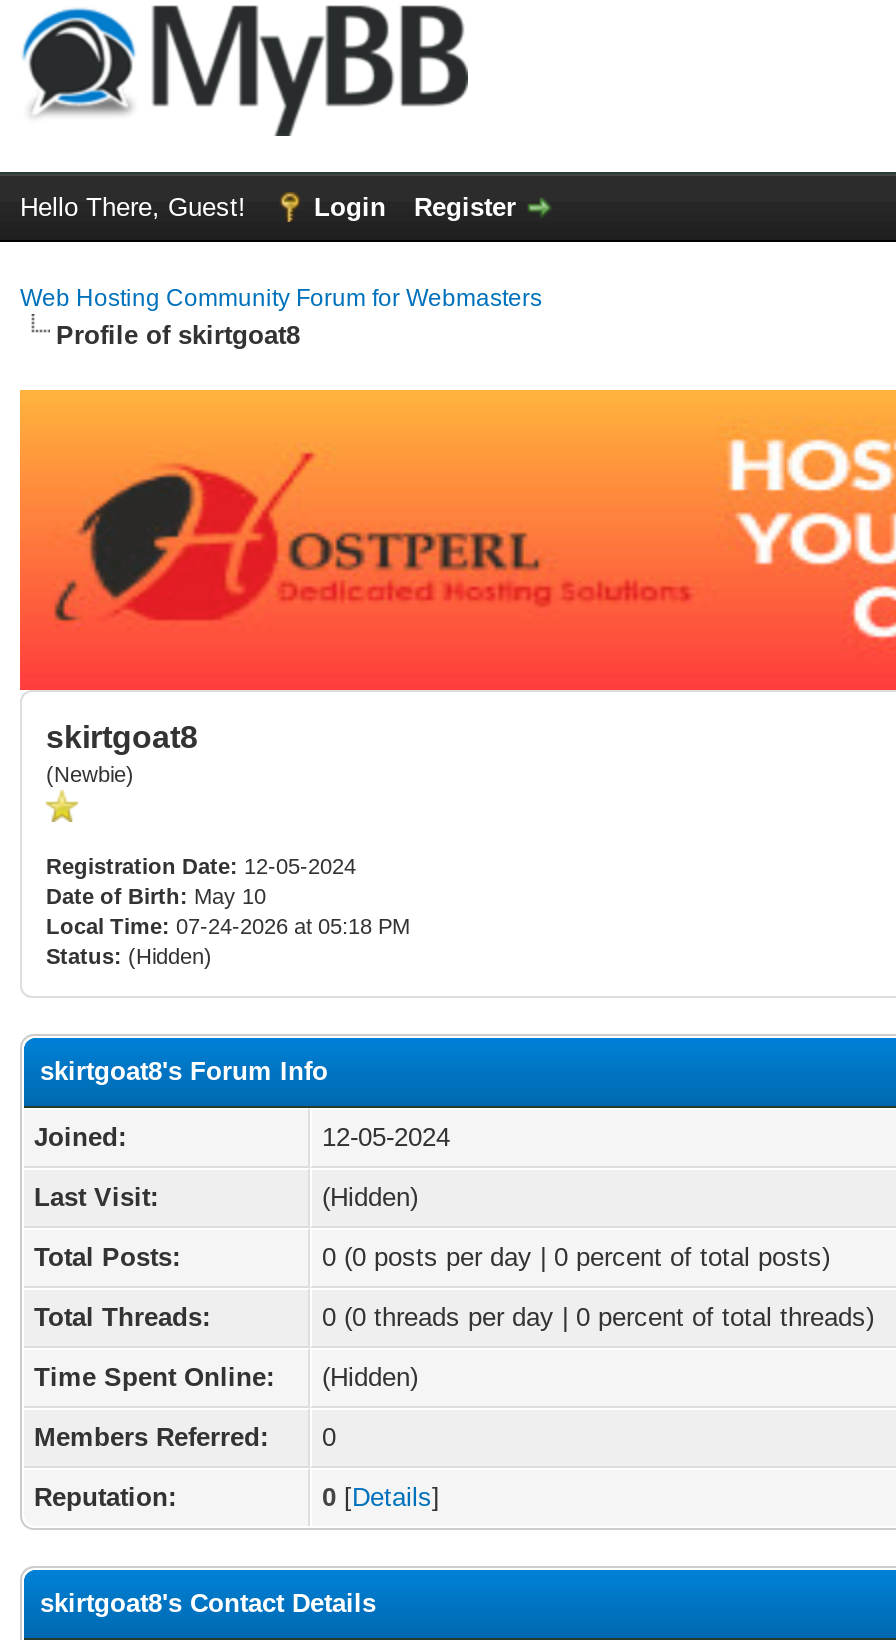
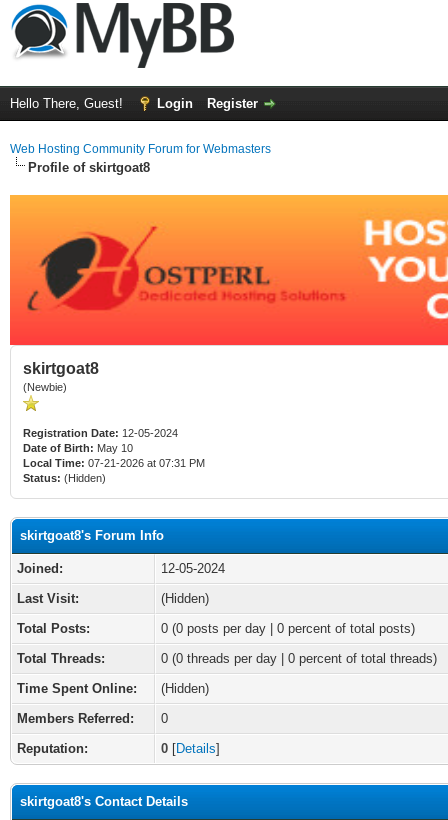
- Local Time: 07-24-2026 at 05:18 PM
+ Local Time: 07-21-2026 at 07:31 PM
